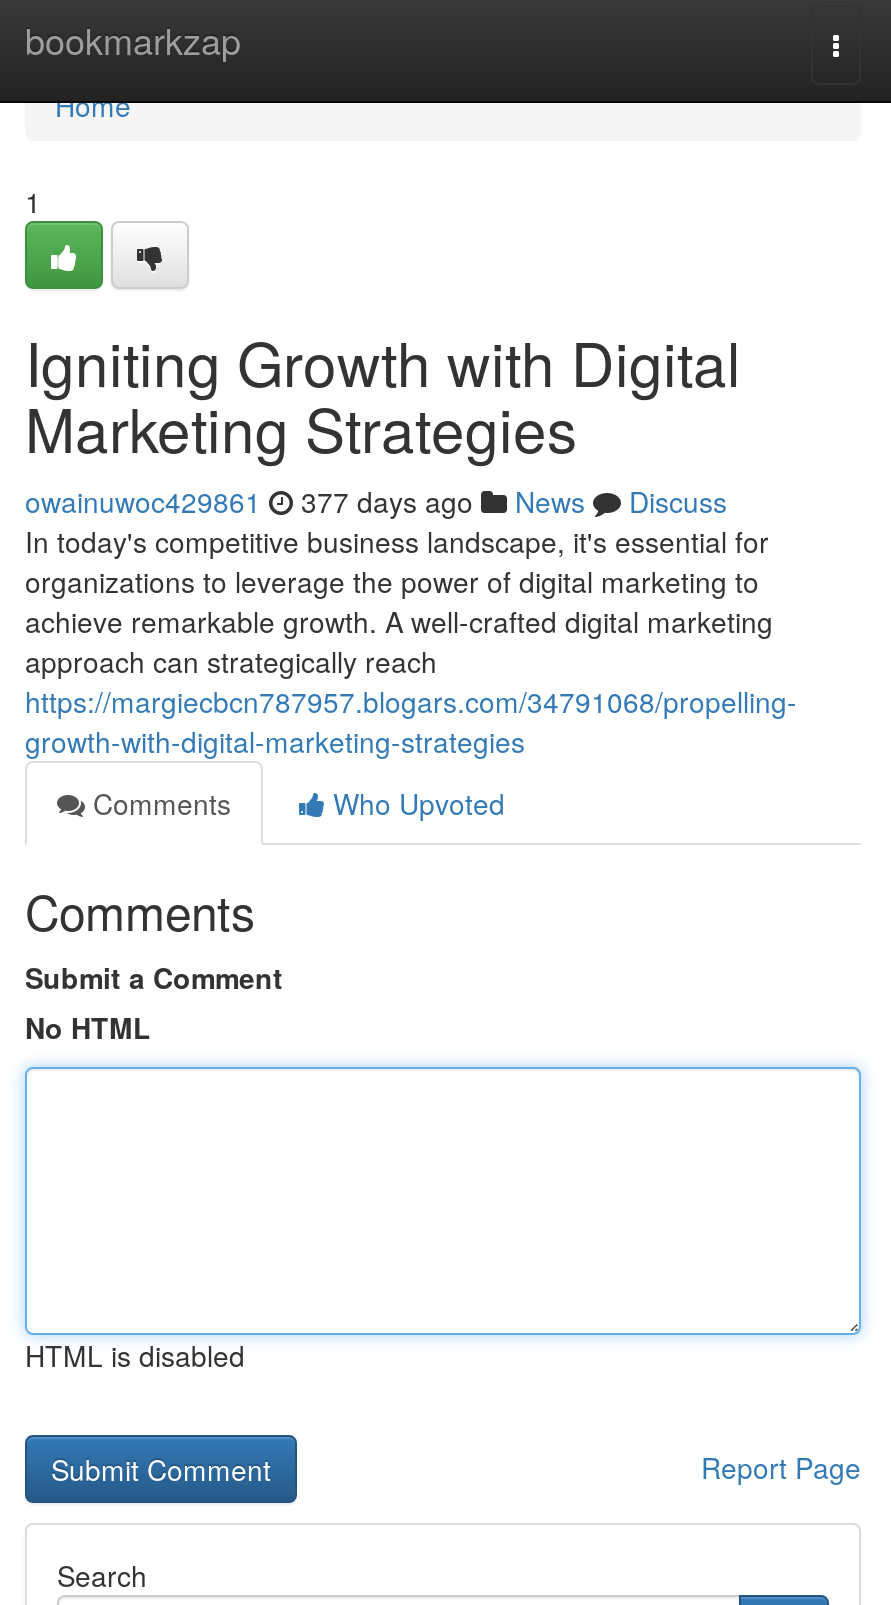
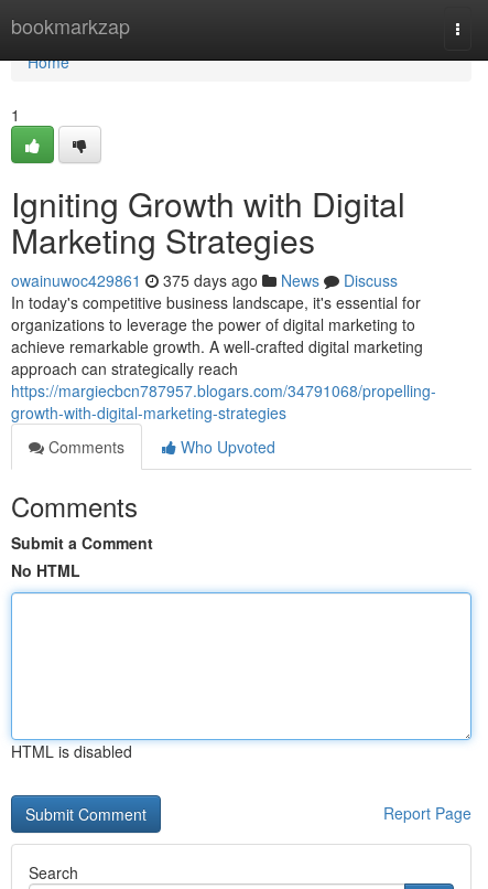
- owainuwoc429861 377 days ago News Discuss
+ owainuwoc429861 375 days ago News Discuss
